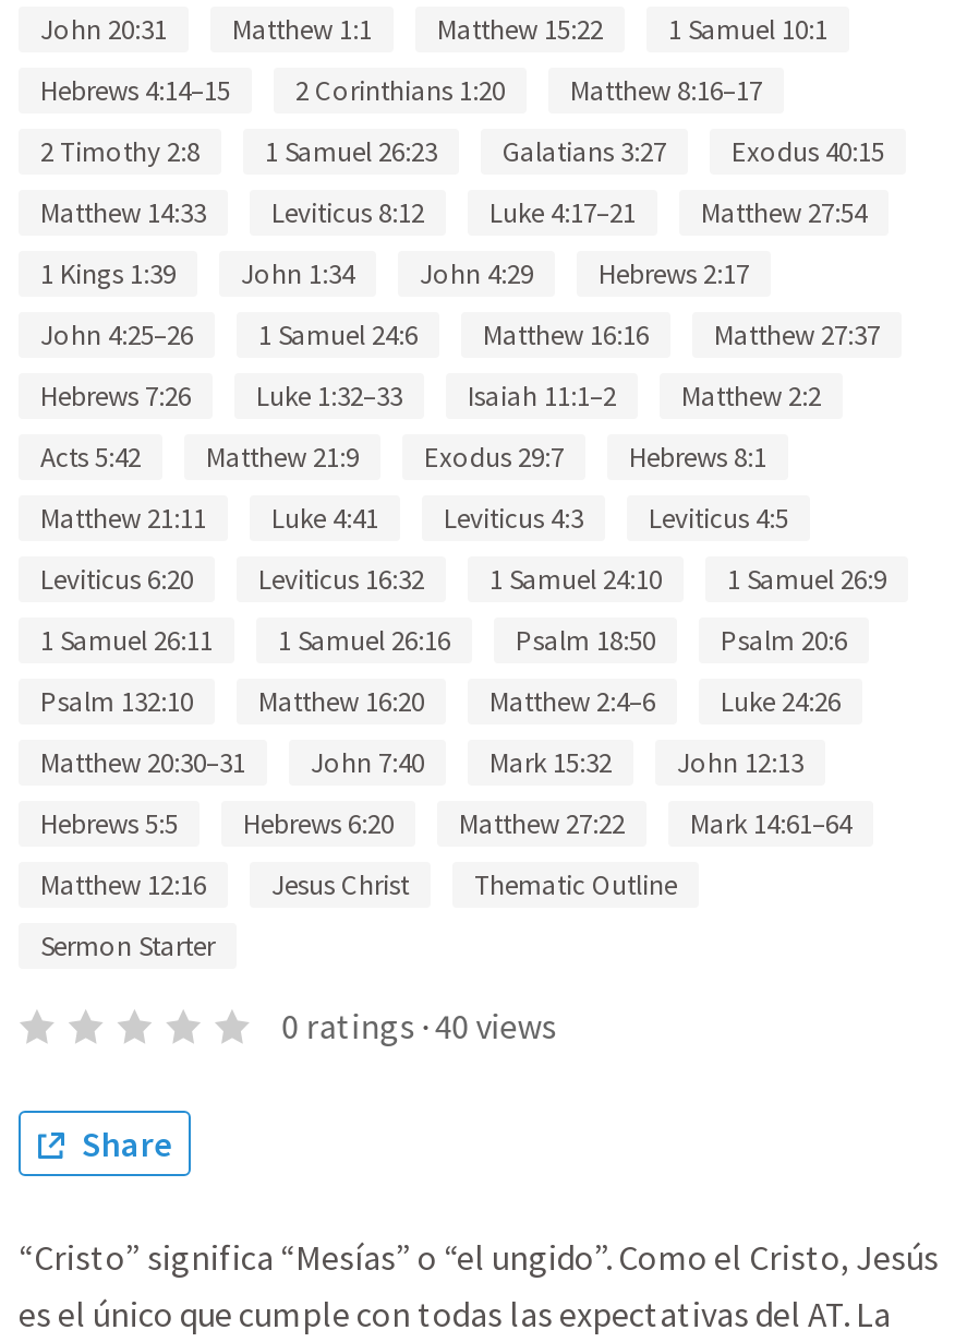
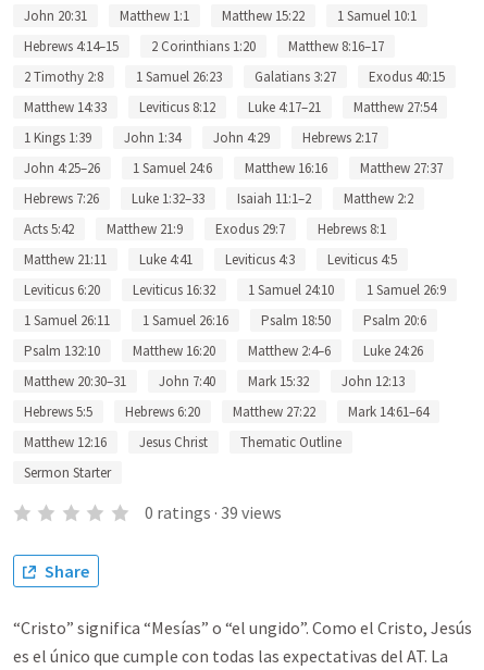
- 0 ratings · 40 views
+ 0 ratings · 39 views
